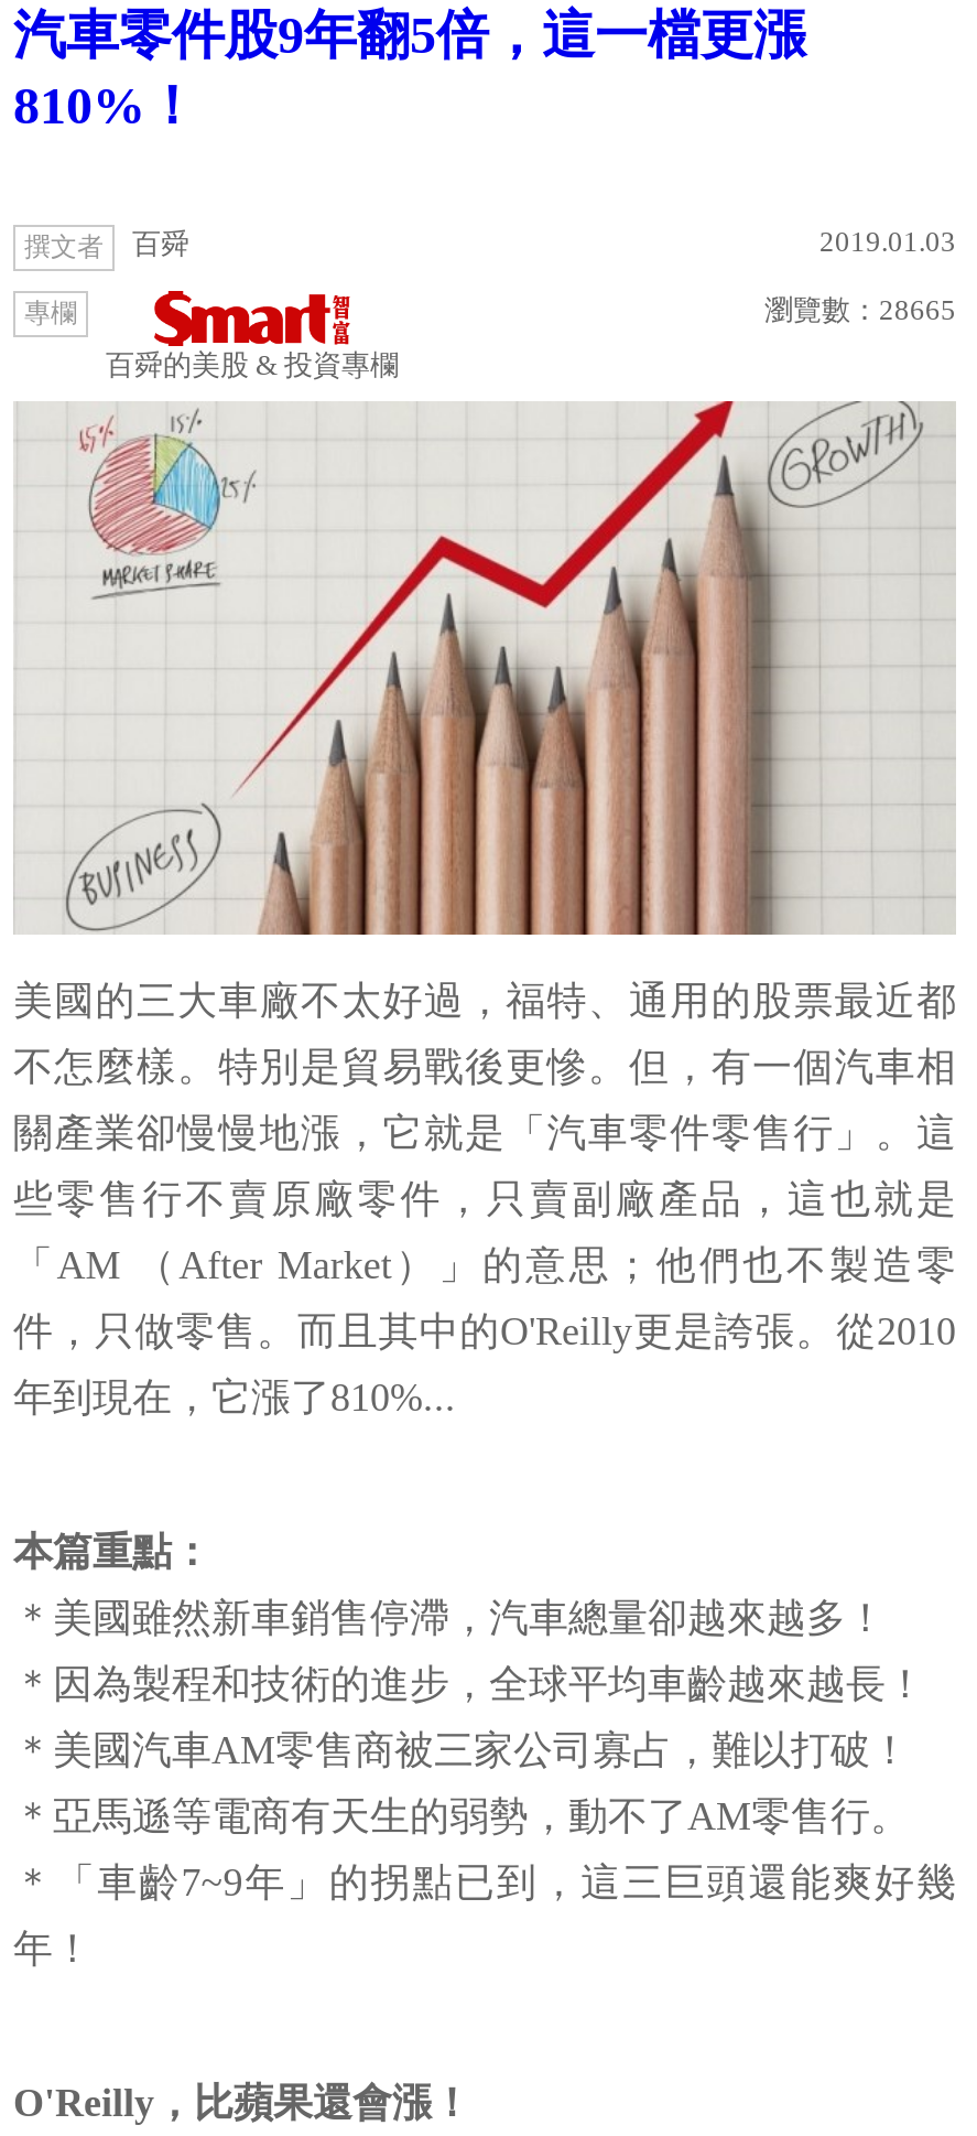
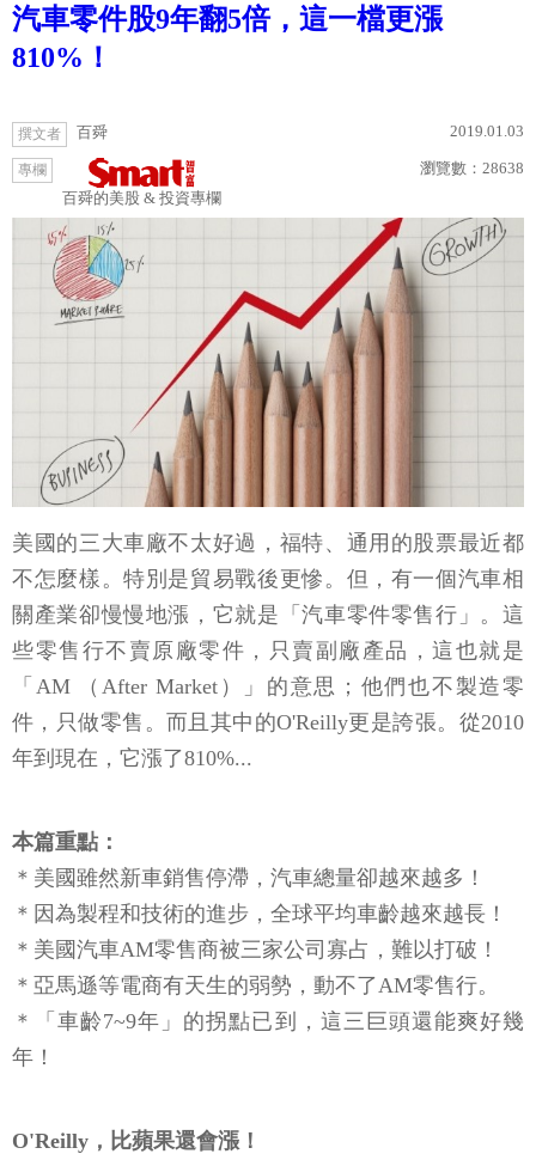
- 瀏覽數：28665
+ 瀏覽數：28638
